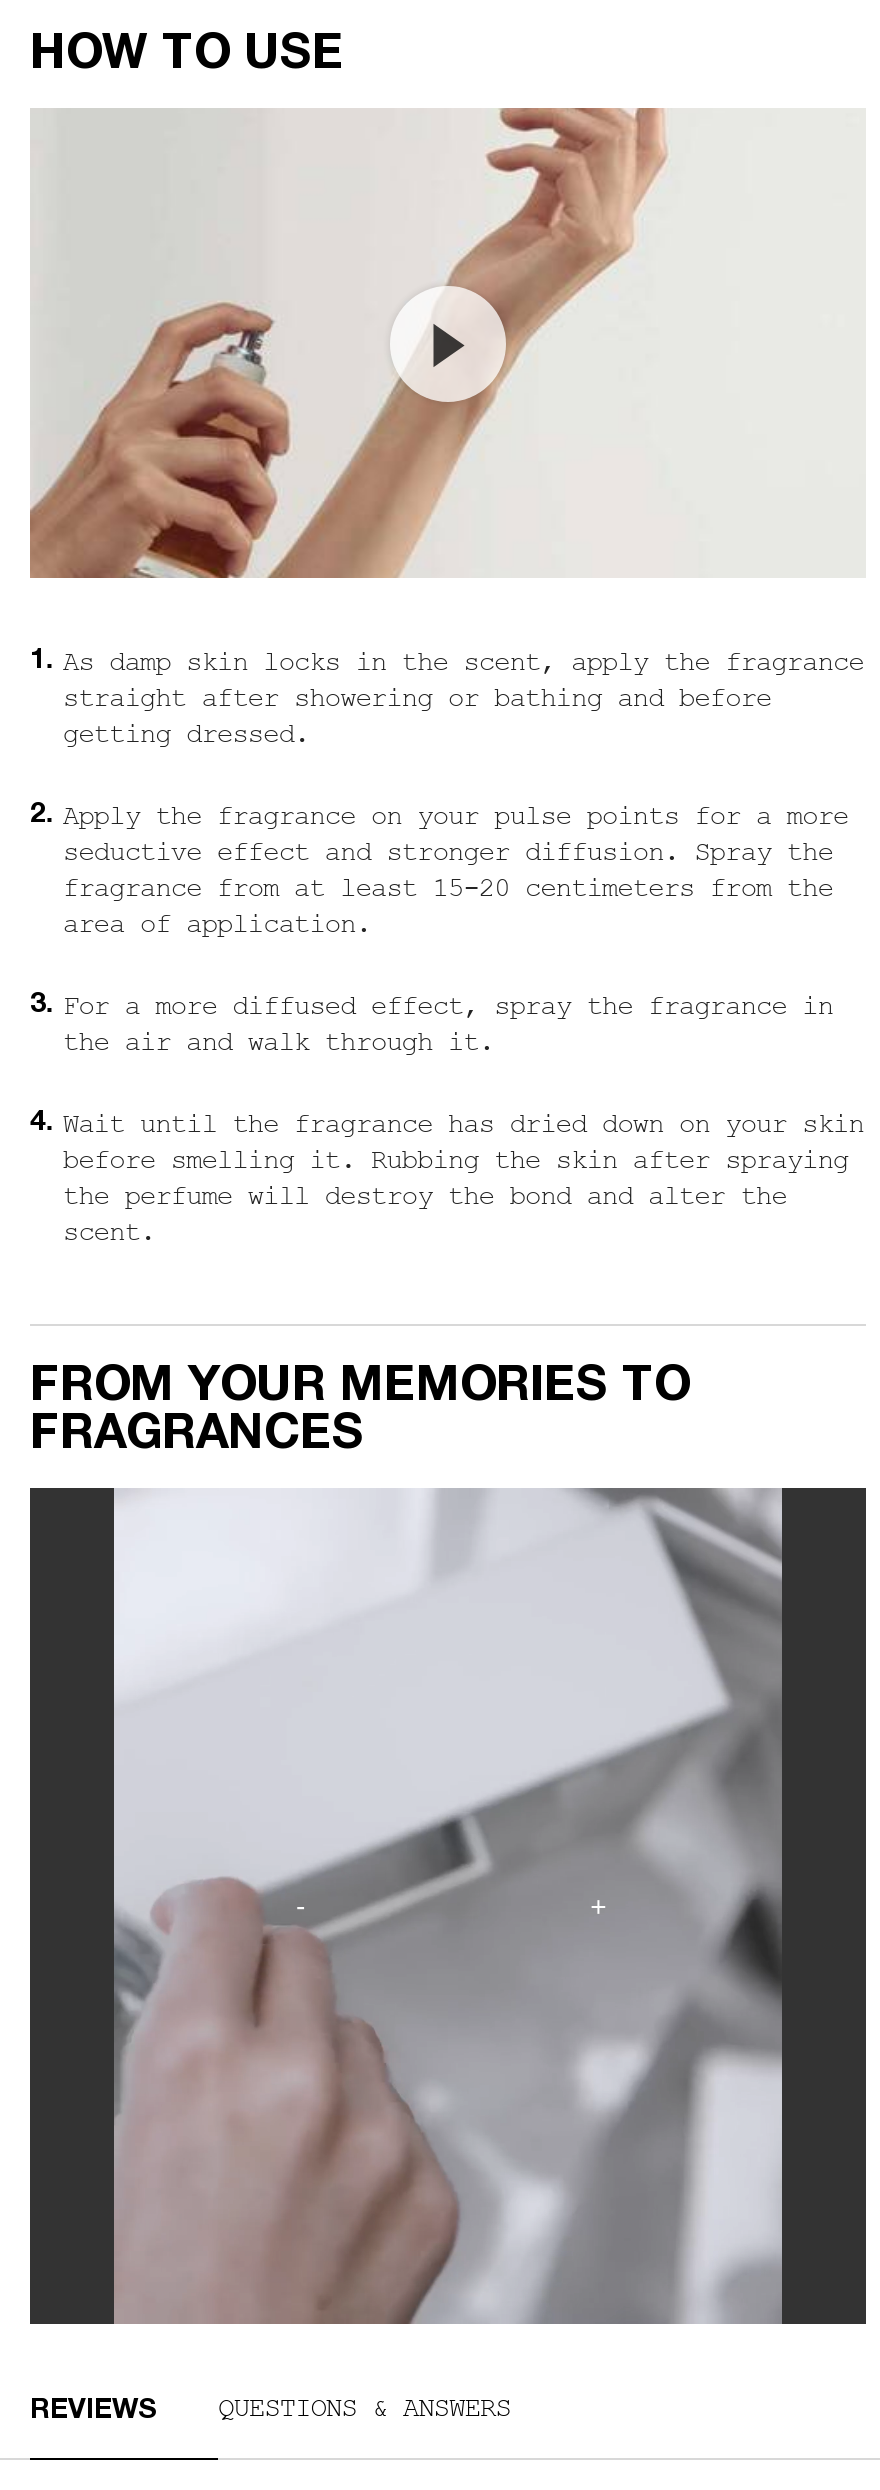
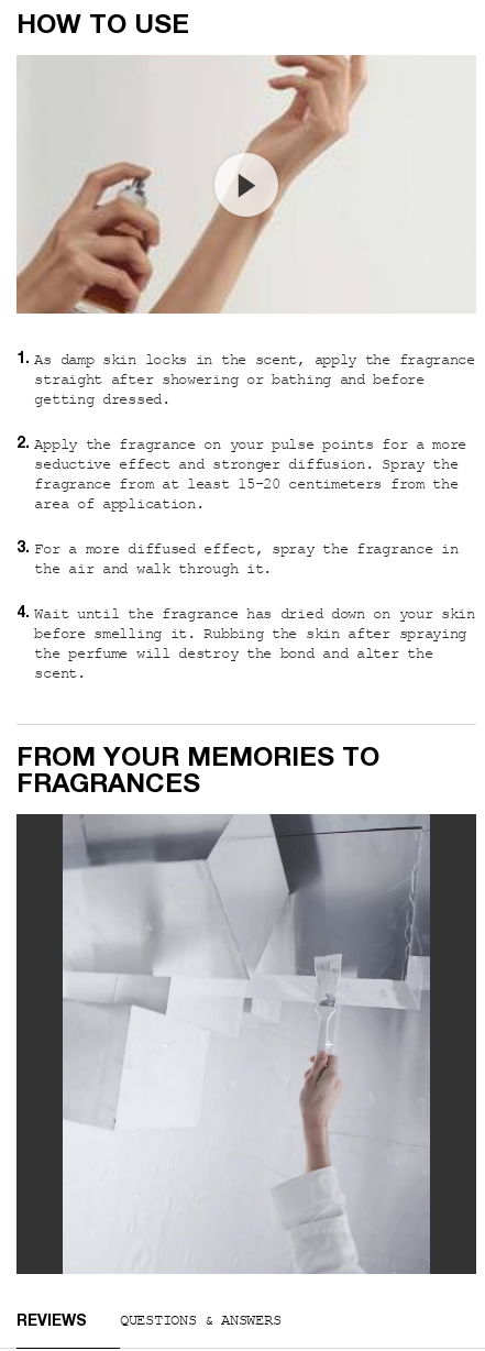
- [image]
+ [image]
